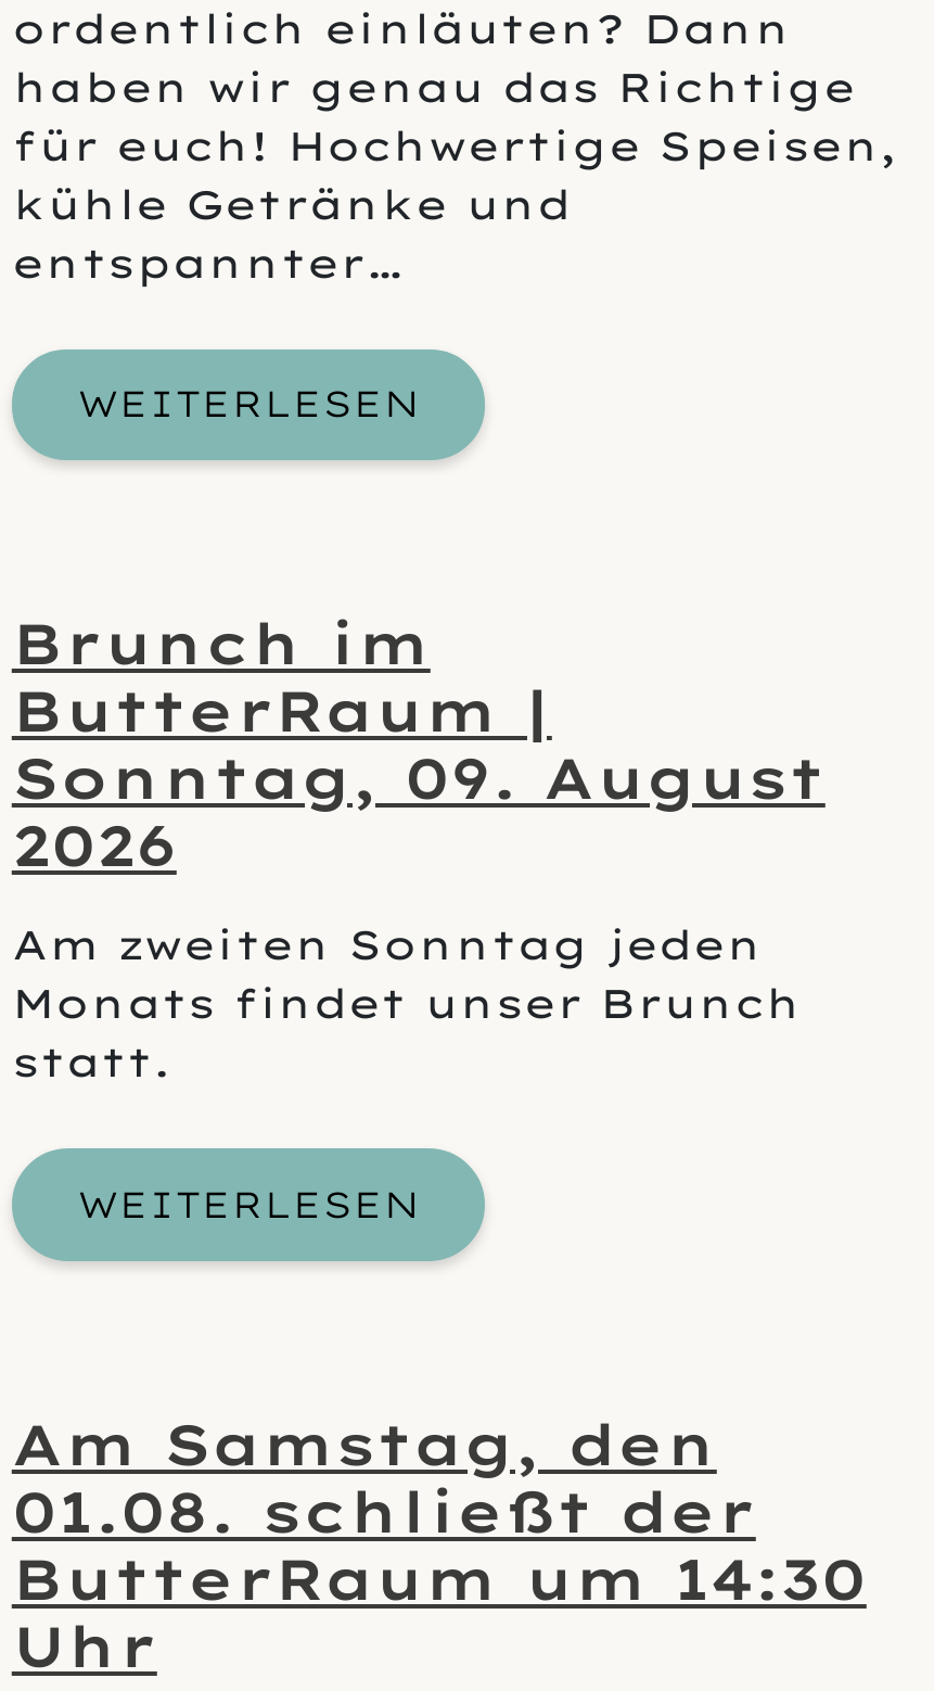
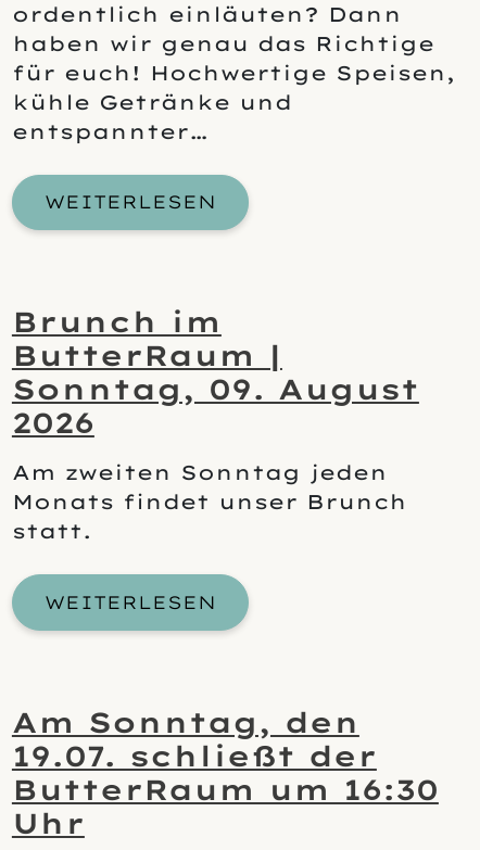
- Am Samstag, den
+ Am Sonntag, den

- 01.08. schließt der
+ 19.07. schließt der

- ButterRaum um 14:30
+ ButterRaum um 16:30
